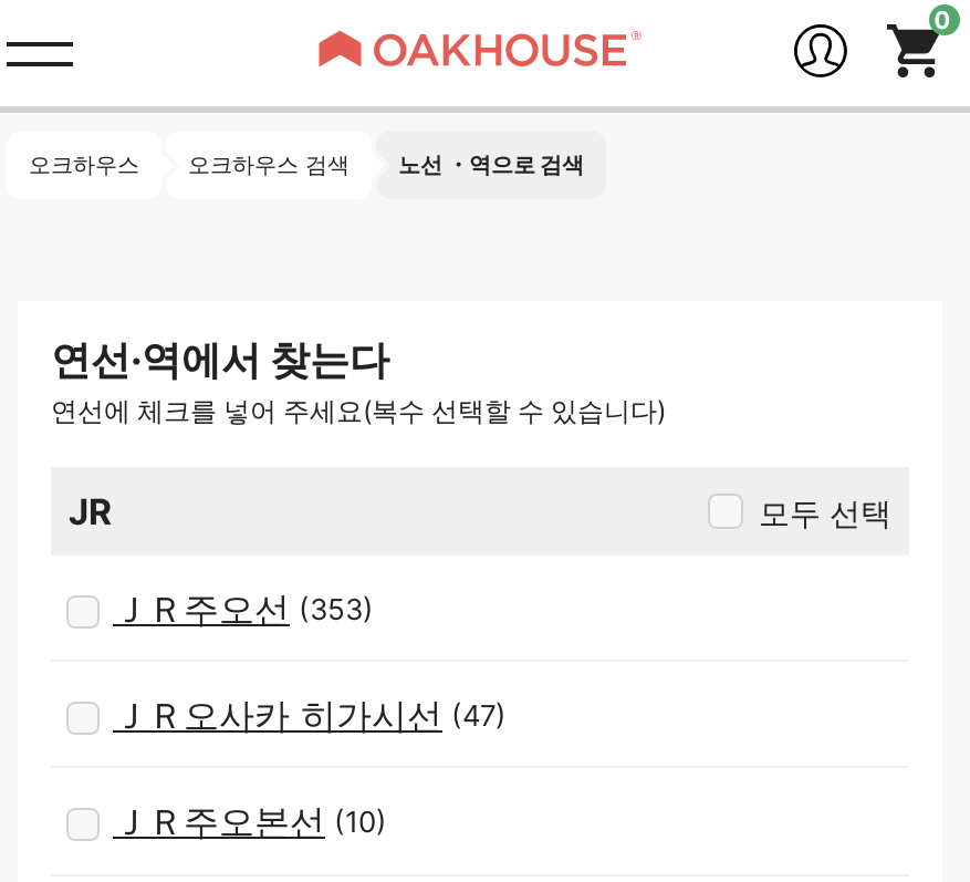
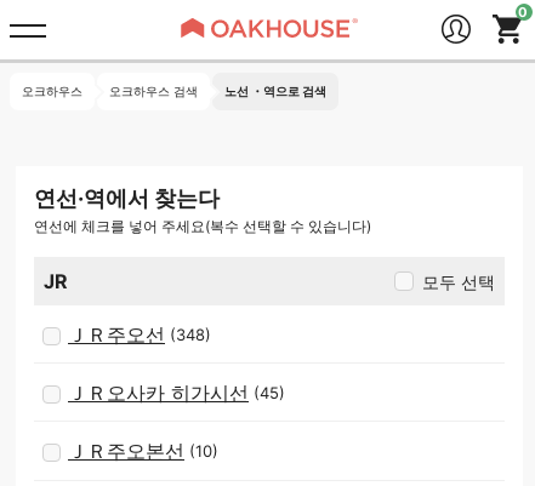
- ＪＲ주오선 (353)
+ ＪＲ주오선 (348)

- ＪＲ오사카 히가시선 (47)
+ ＪＲ오사카 히가시선 (45)
